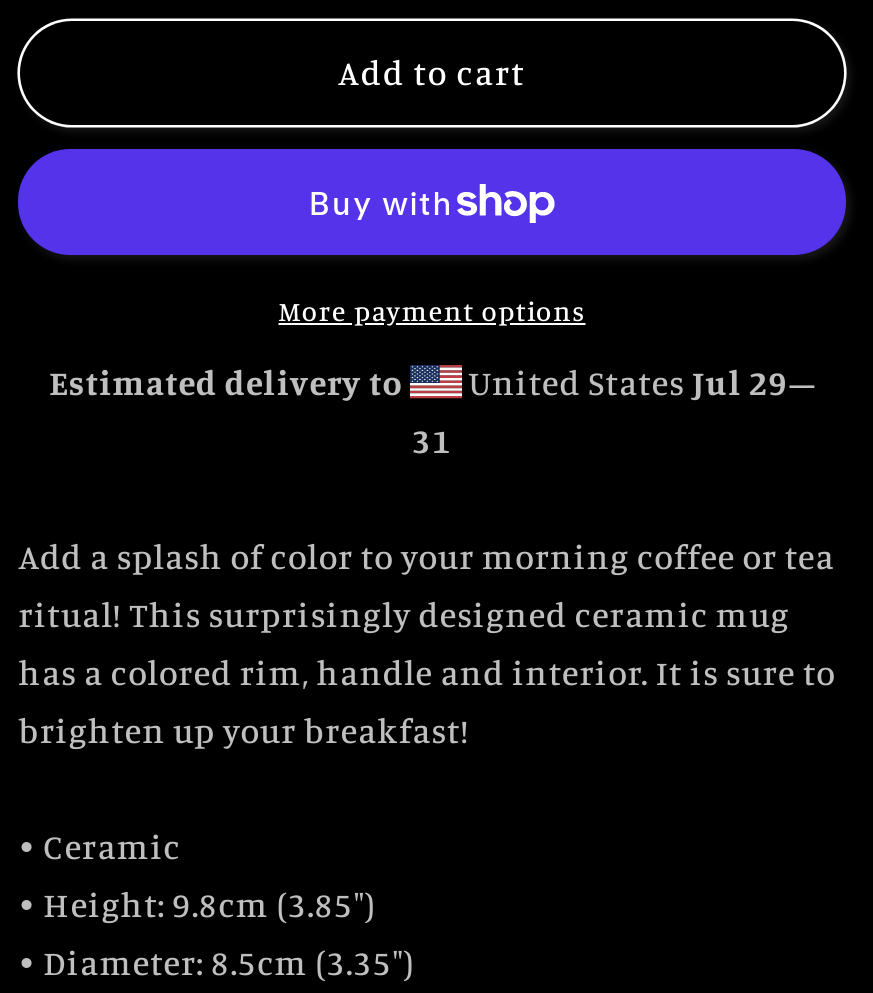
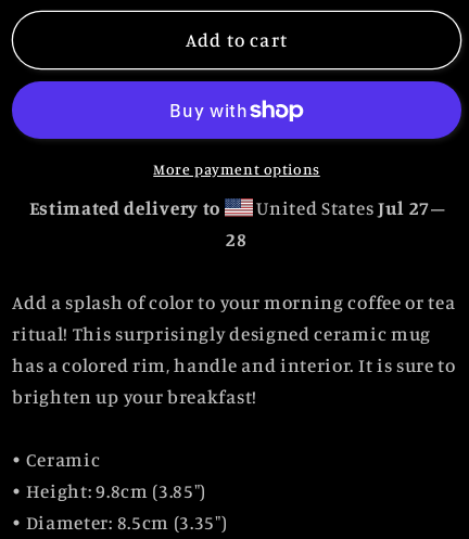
- United States Jul 29–
+ United States Jul 27–

- 31
+ 28
